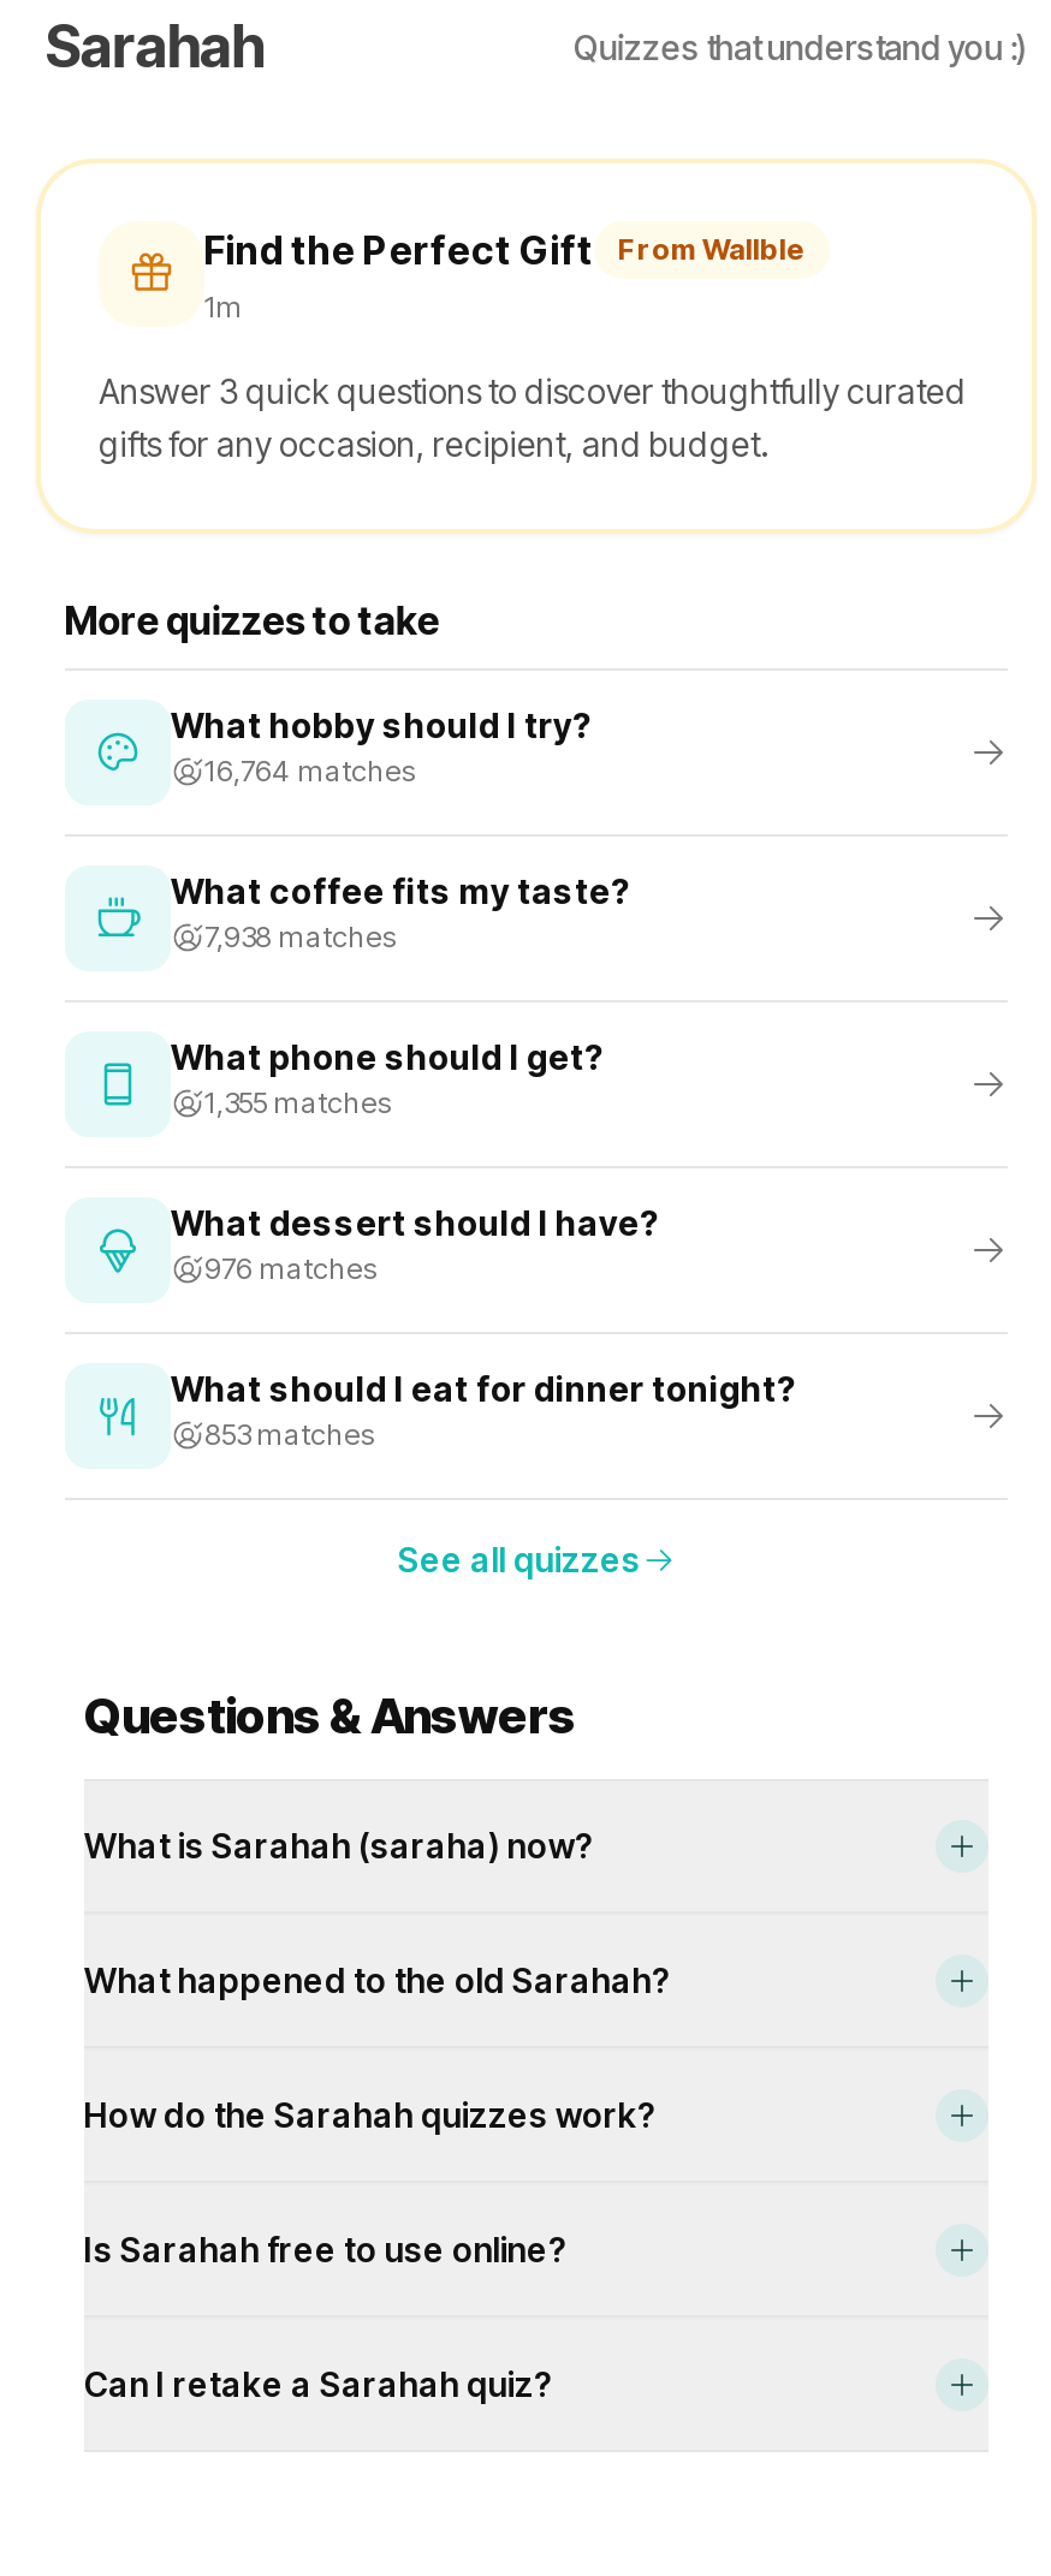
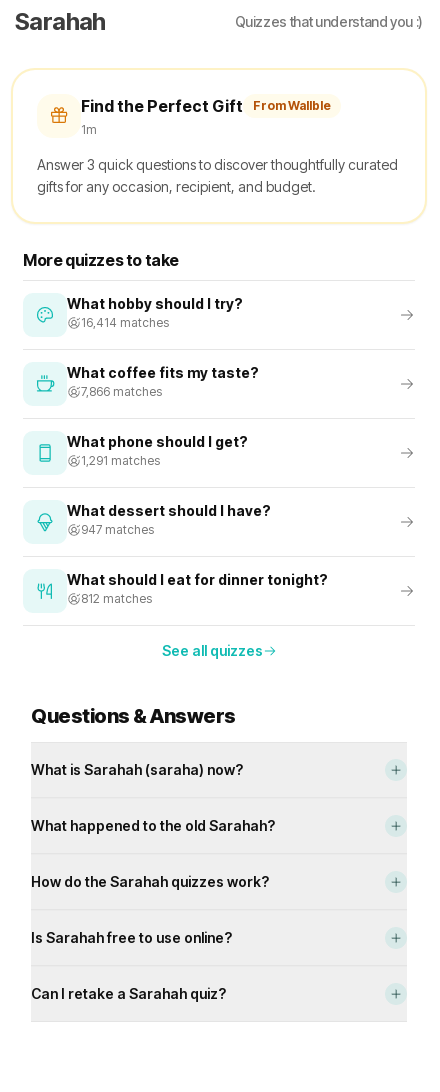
- 16,764 matches
+ 16,414 matches

- 7,938 matches
+ 7,866 matches

- 1,355 matches
+ 1,291 matches

- 976 matches
+ 947 matches

- 853 matches
+ 812 matches
